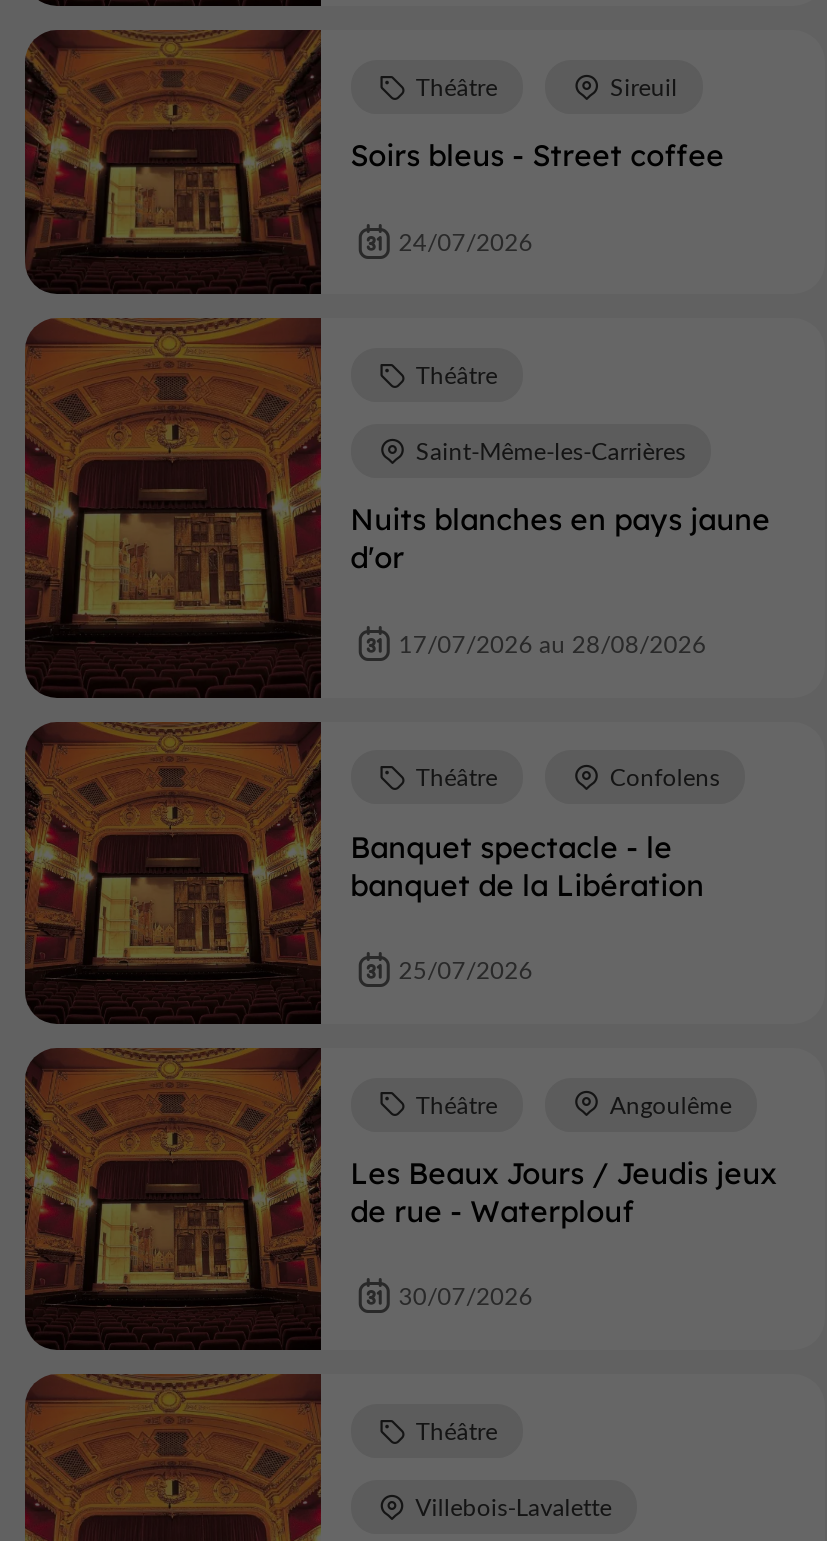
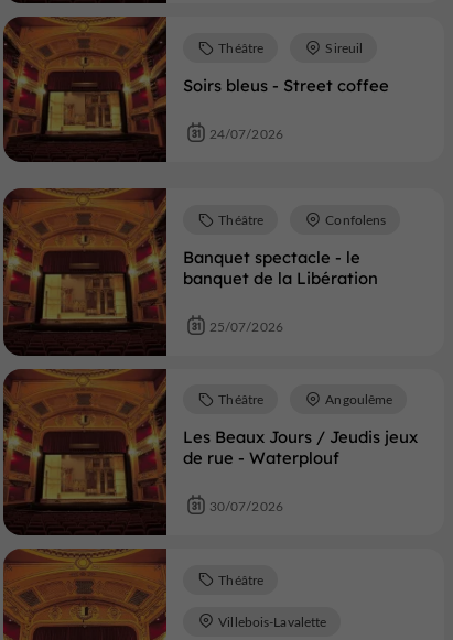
- [image]
- Nuits blanches en pays jaune
- d'or

- Théâtre
- Saint-Même-les-Carrières

- 17/07/2026 au 28/08/2026
